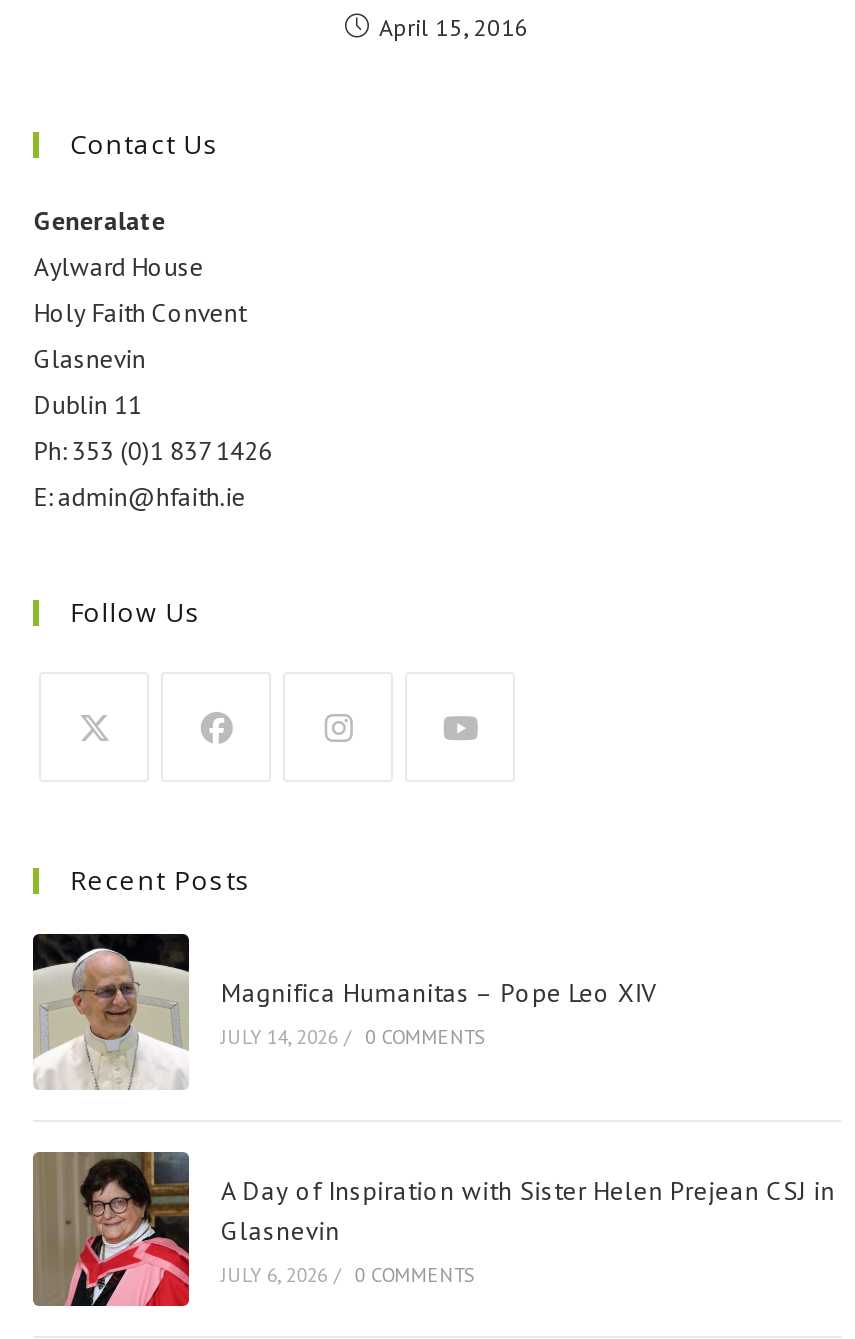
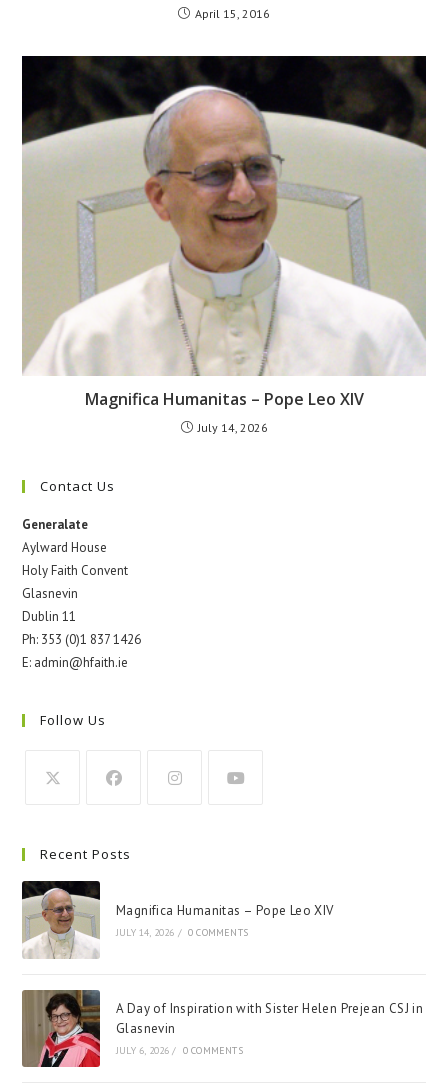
+ [image]
+ Magnifica Humanitas – Pope Leo XIV
+ July 14, 2026
